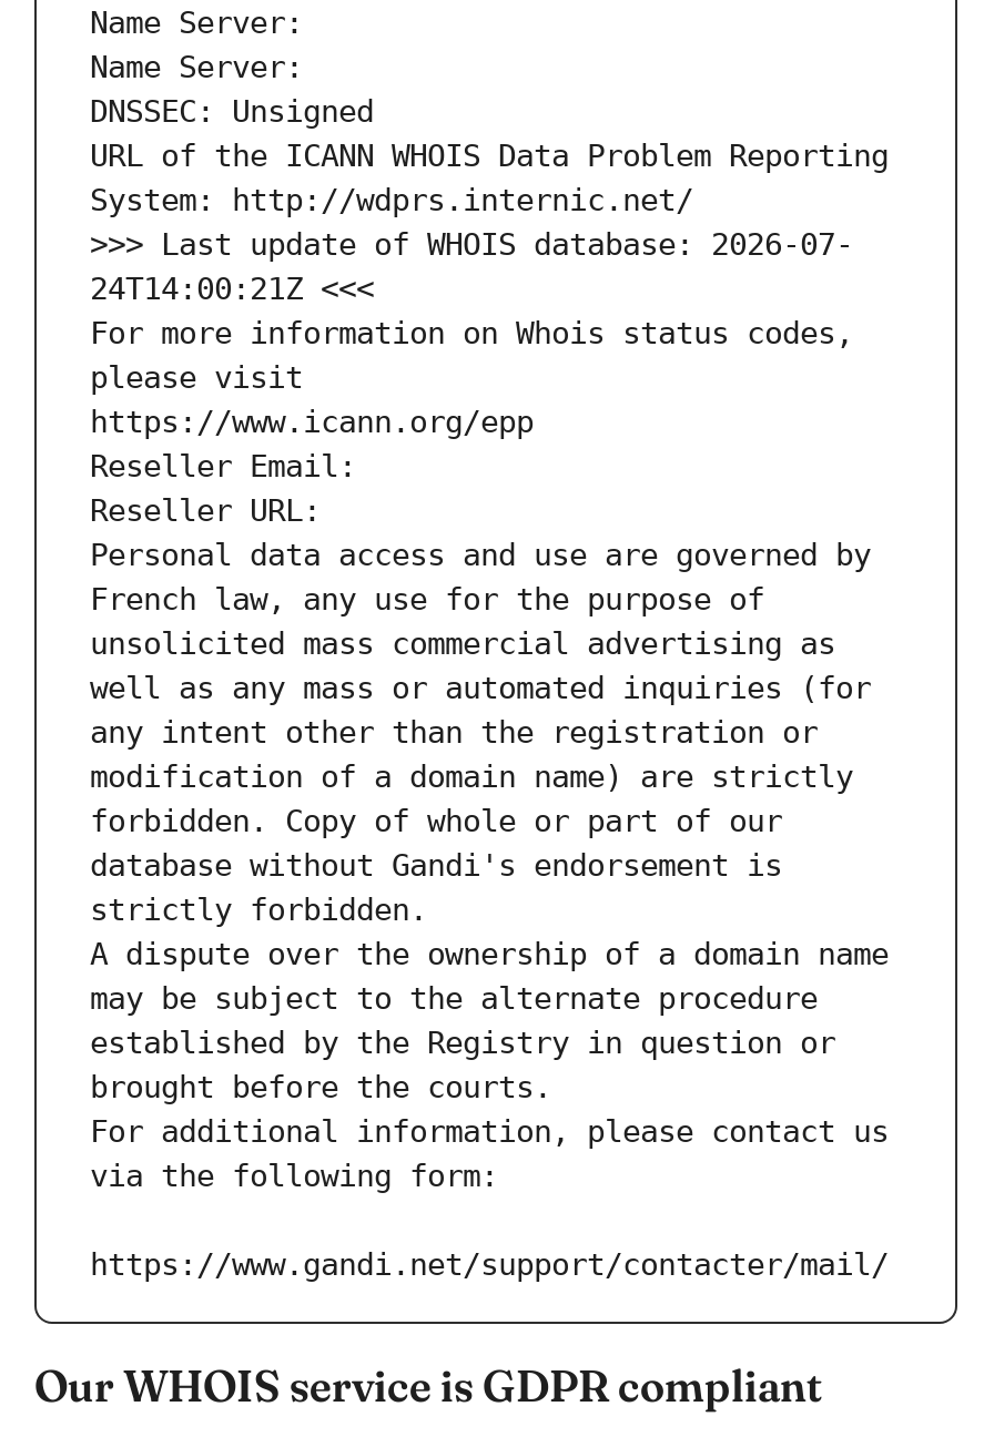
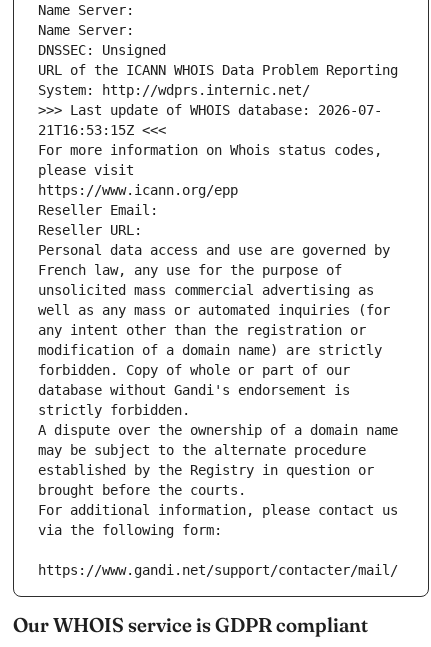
- 24T14:00:21Z <<<
+ 21T16:53:15Z <<<
